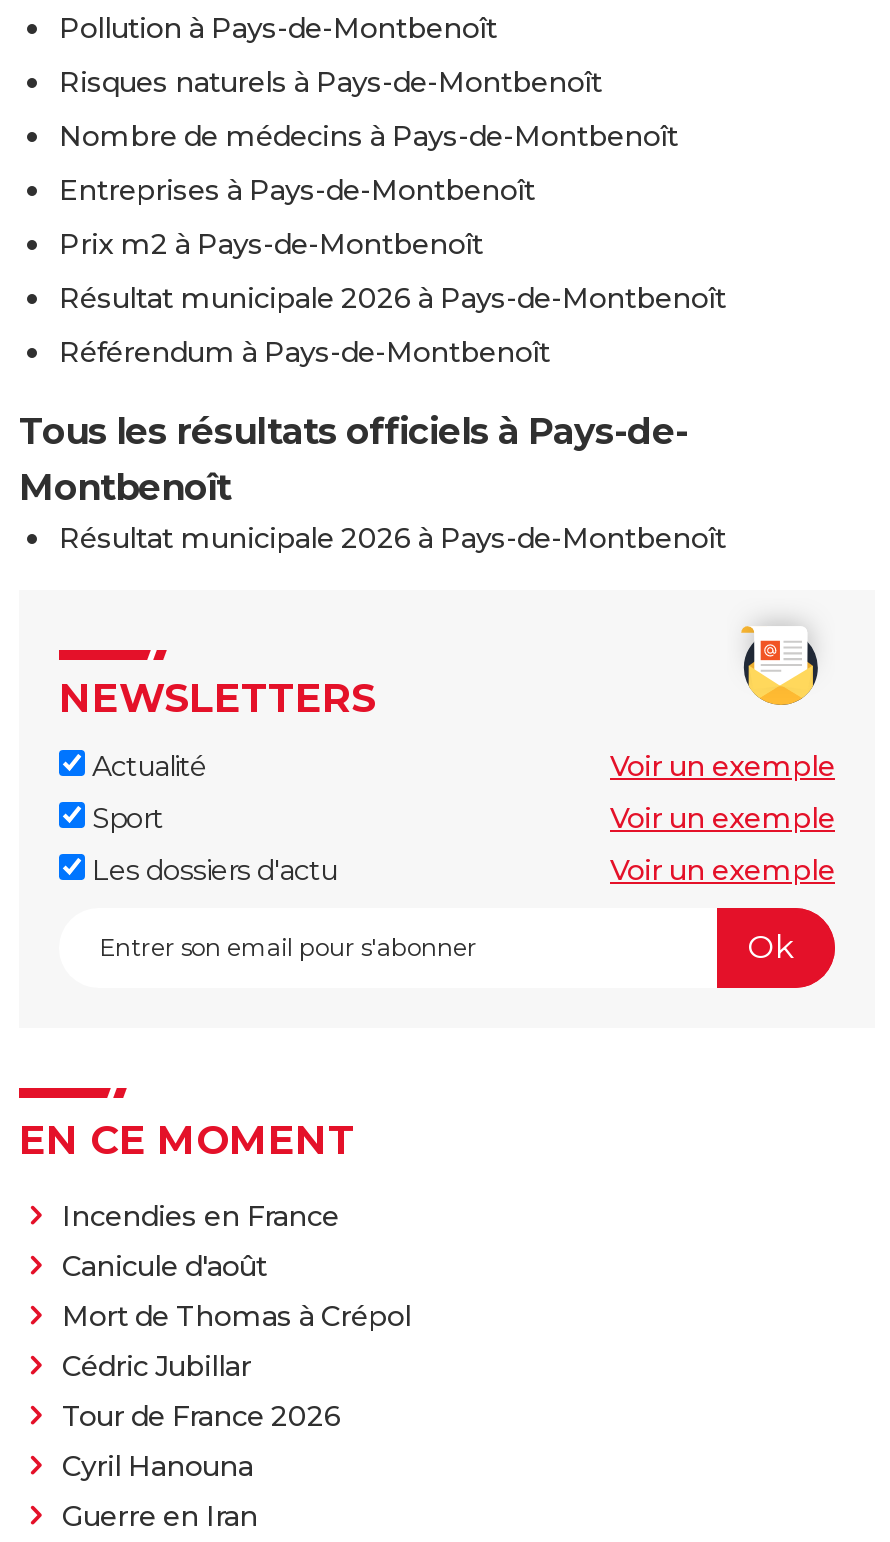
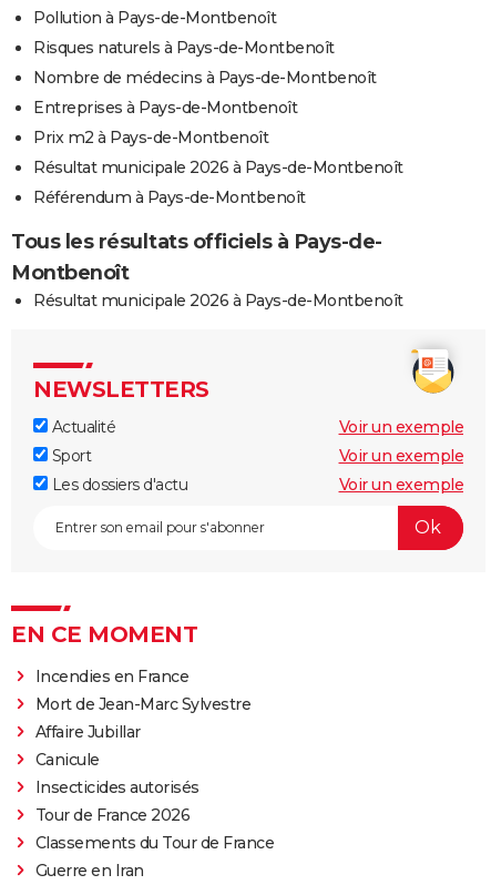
- Canicule d'août
- Mort de Thomas à Crépol
- Cédric Jubillar
+ Mort de Jean-Marc Sylvestre
+ Affaire Jubillar
+ Canicule
+ Insecticides autorisés

- Cyril Hanouna
+ Classements du Tour de France
